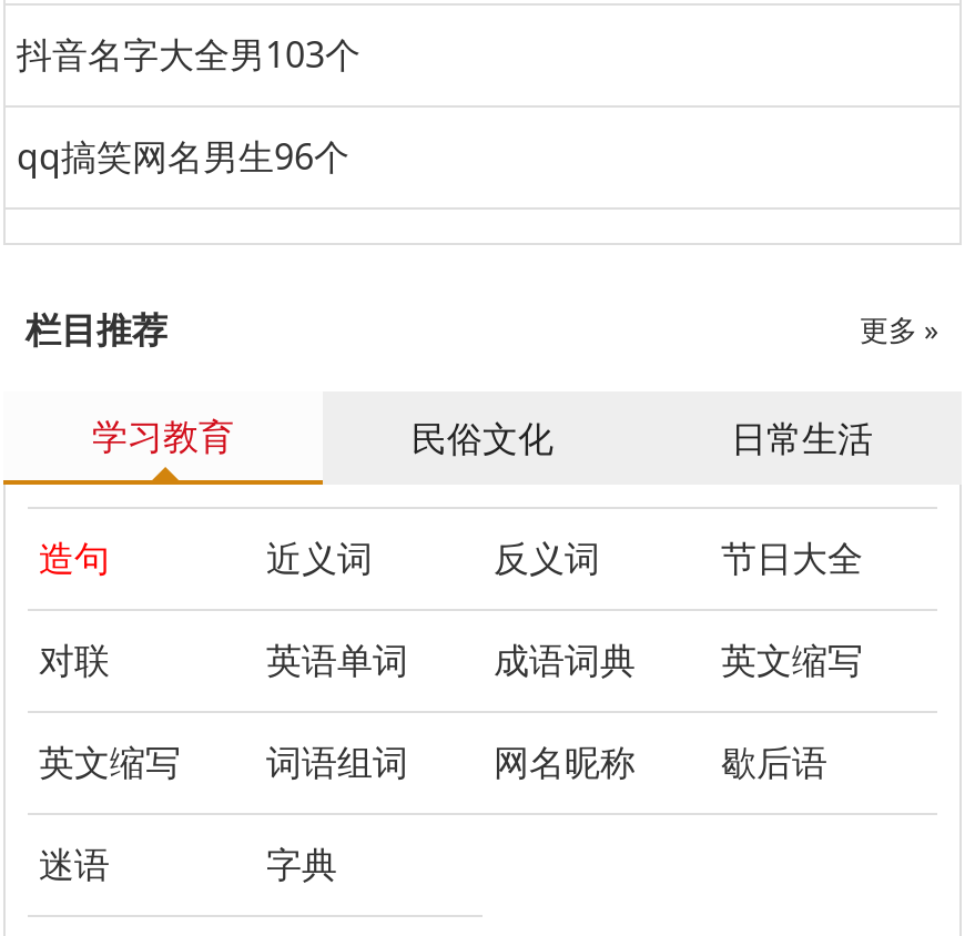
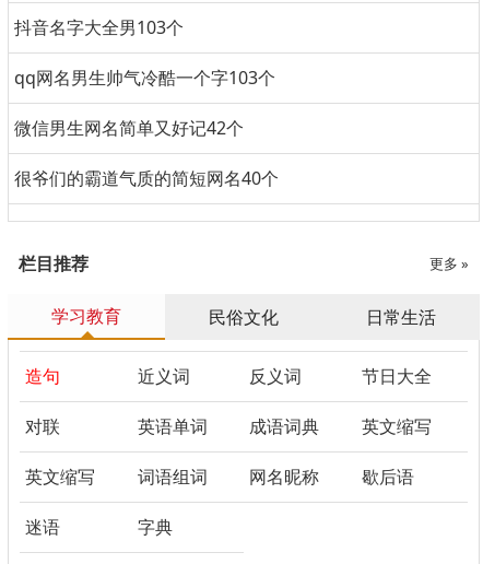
- qq搞笑网名男生96个
+ qq网名男生帅气冷酷一个字103个
+ 微信男生网名简单又好记42个
+ 很爷们的霸道气质的简短网名40个
